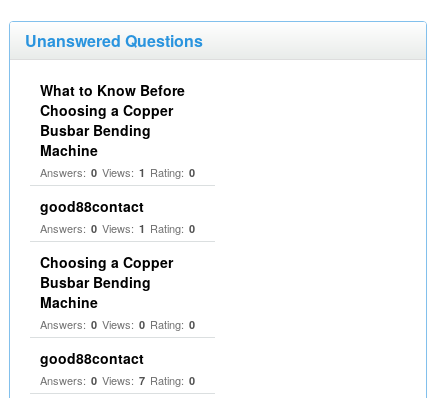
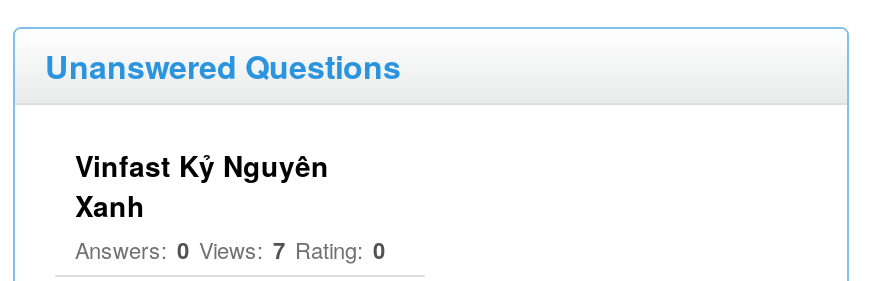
- What to Know Before
- Choosing a Copper
- Busbar Bending
- Machine
- Answers: 0 Views: 1 Rating: 0
- good88contact
- Answers: 0 Views: 1 Rating: 0
- Choosing a Copper
- Busbar Bending
- Machine
- Answers: 0 Views: 0 Rating: 0
- good88contact
+ Vinfast Kỷ Nguyên
+ Xanh
